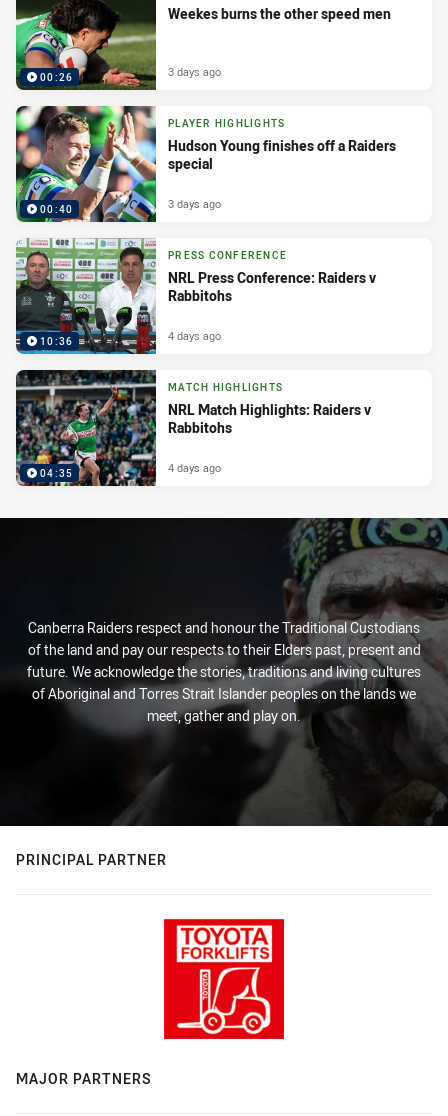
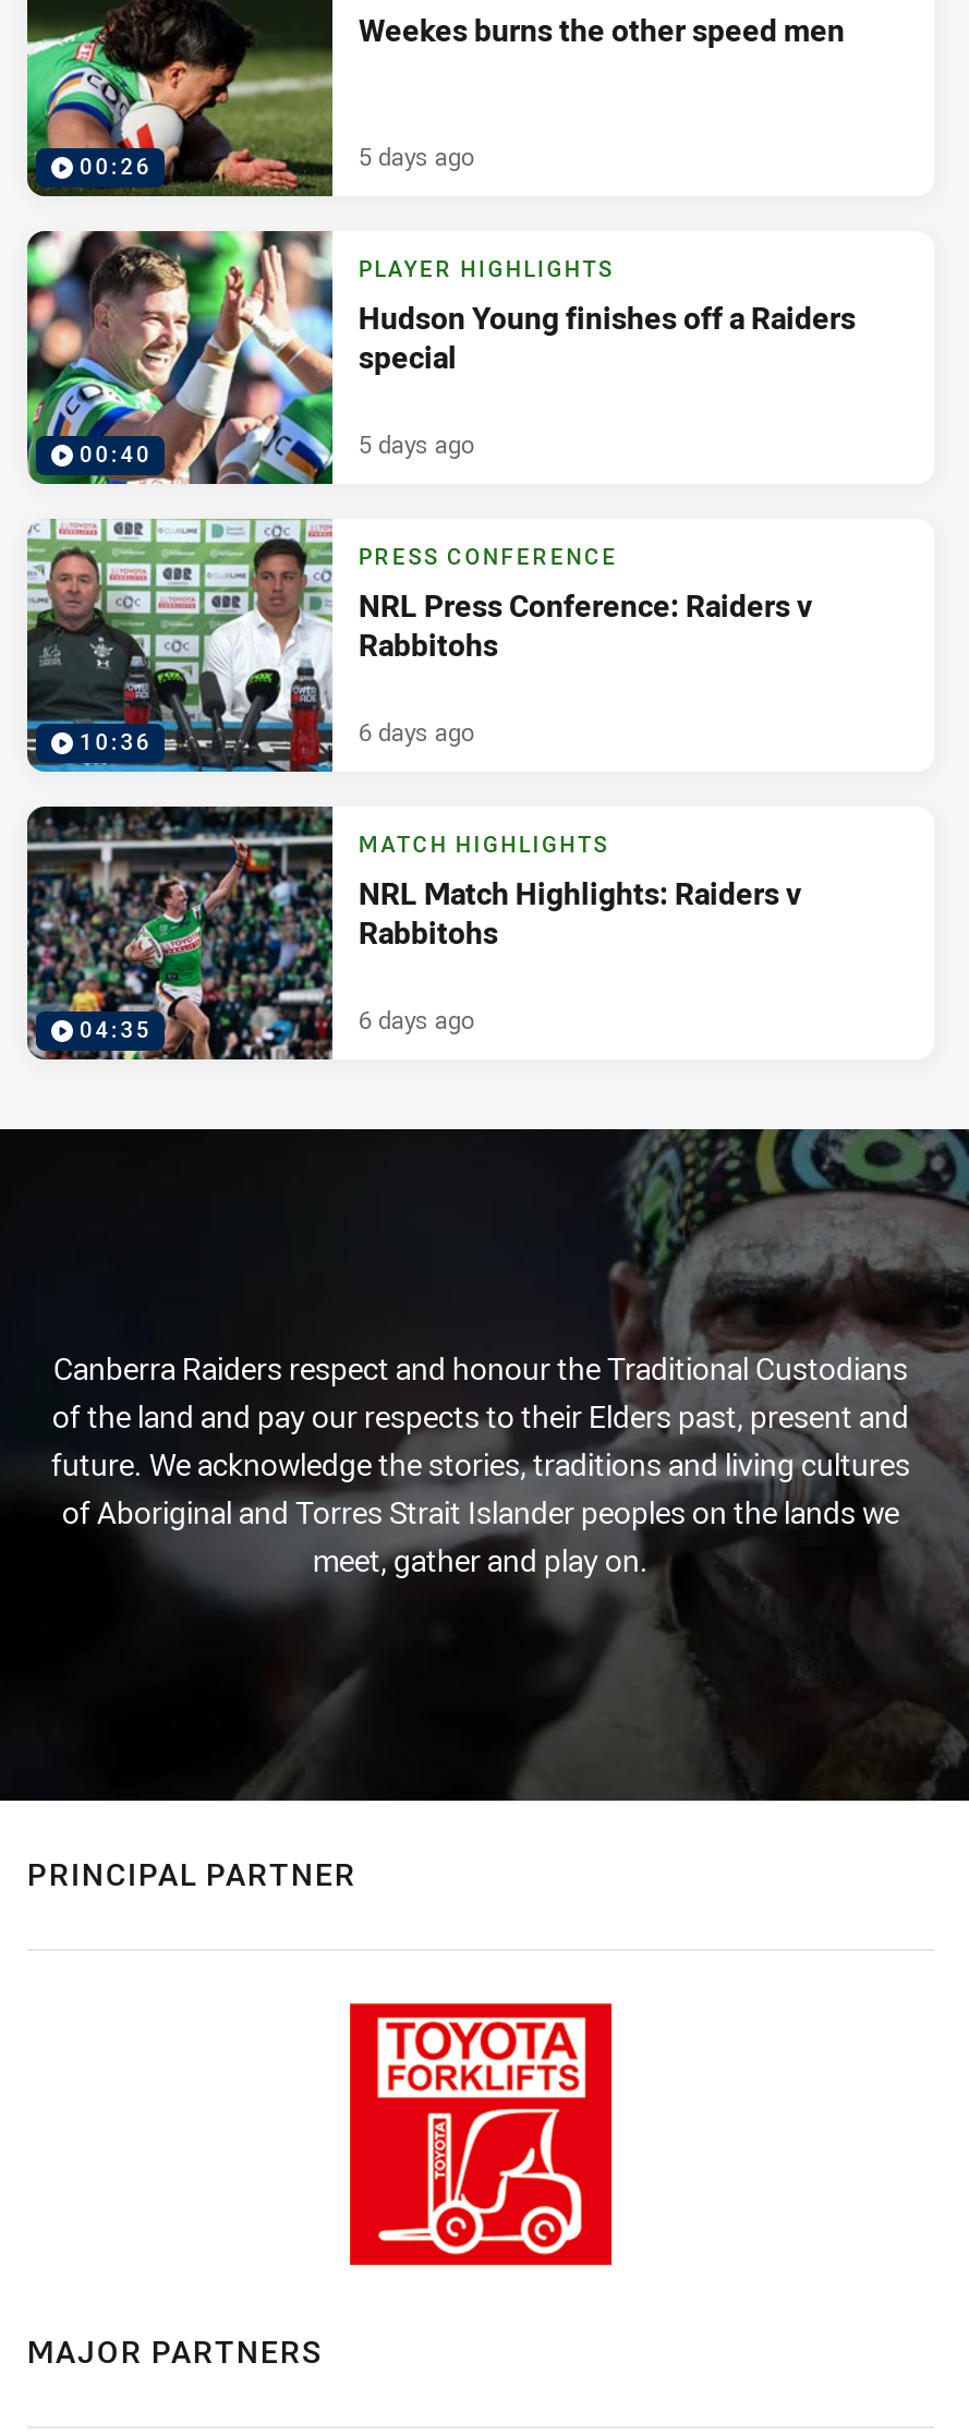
- 3 days ago
+ 5 days ago

- 3 days ago
+ 5 days ago

- 4 days ago
+ 6 days ago

- 4 days ago
+ 6 days ago
